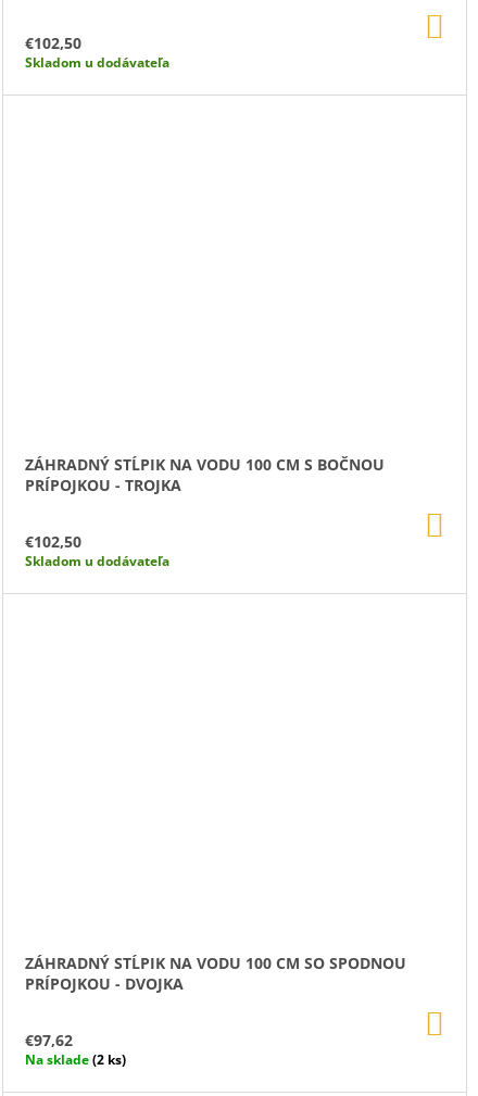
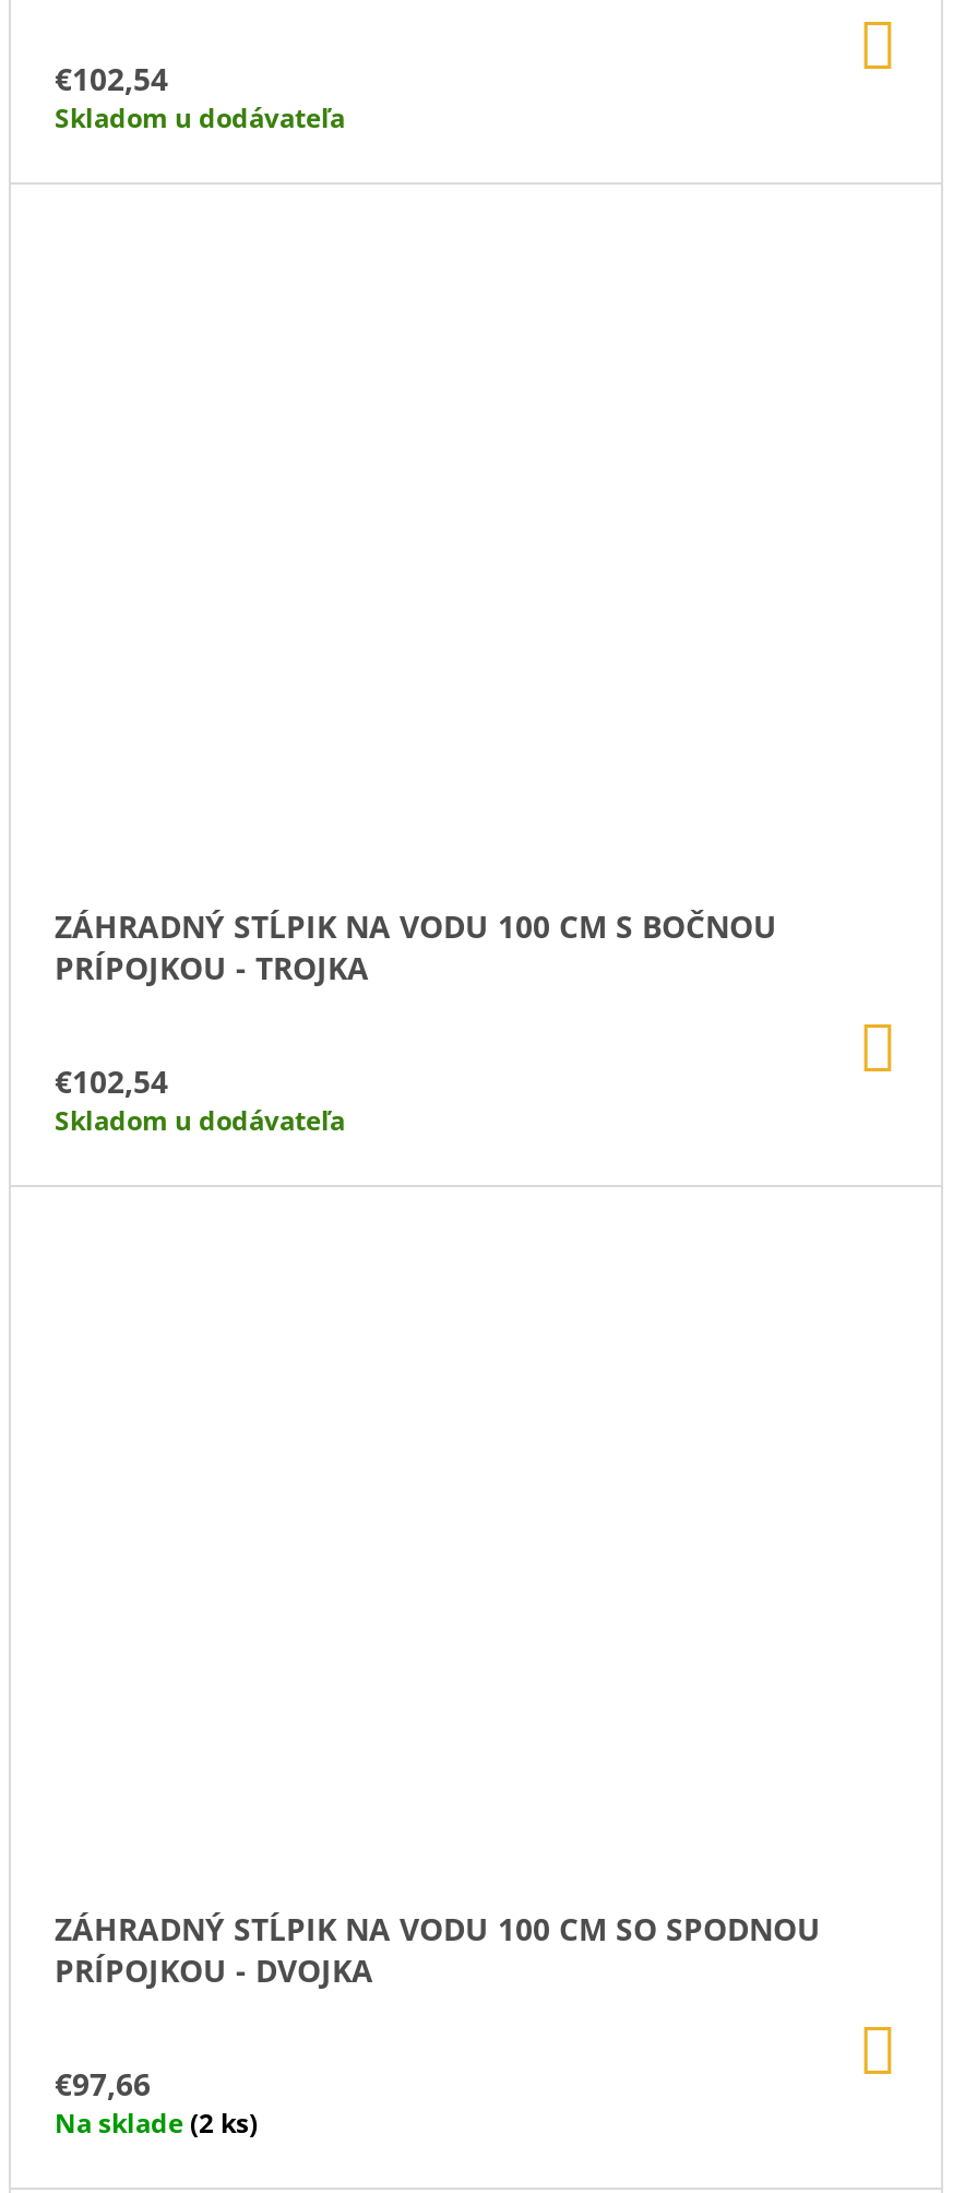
- €102,50
+ €102,54

- €102,50
+ €102,54

- €97,62
+ €97,66
